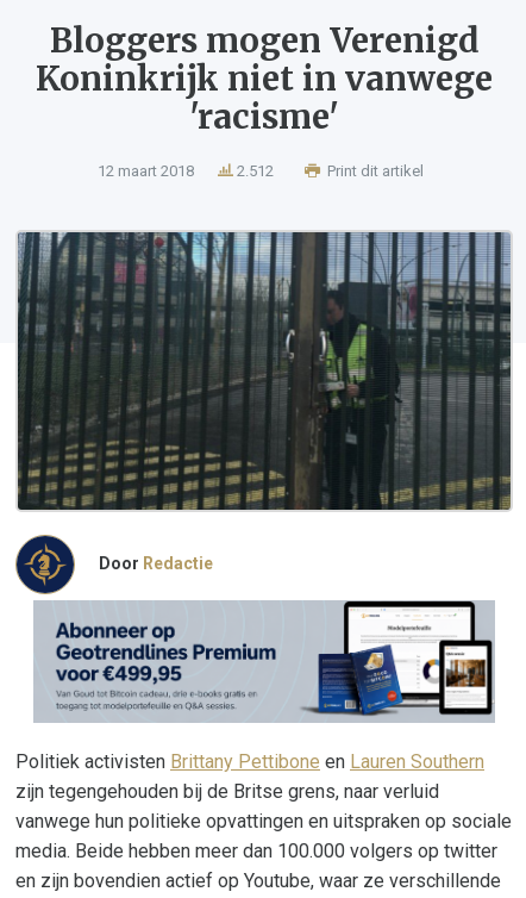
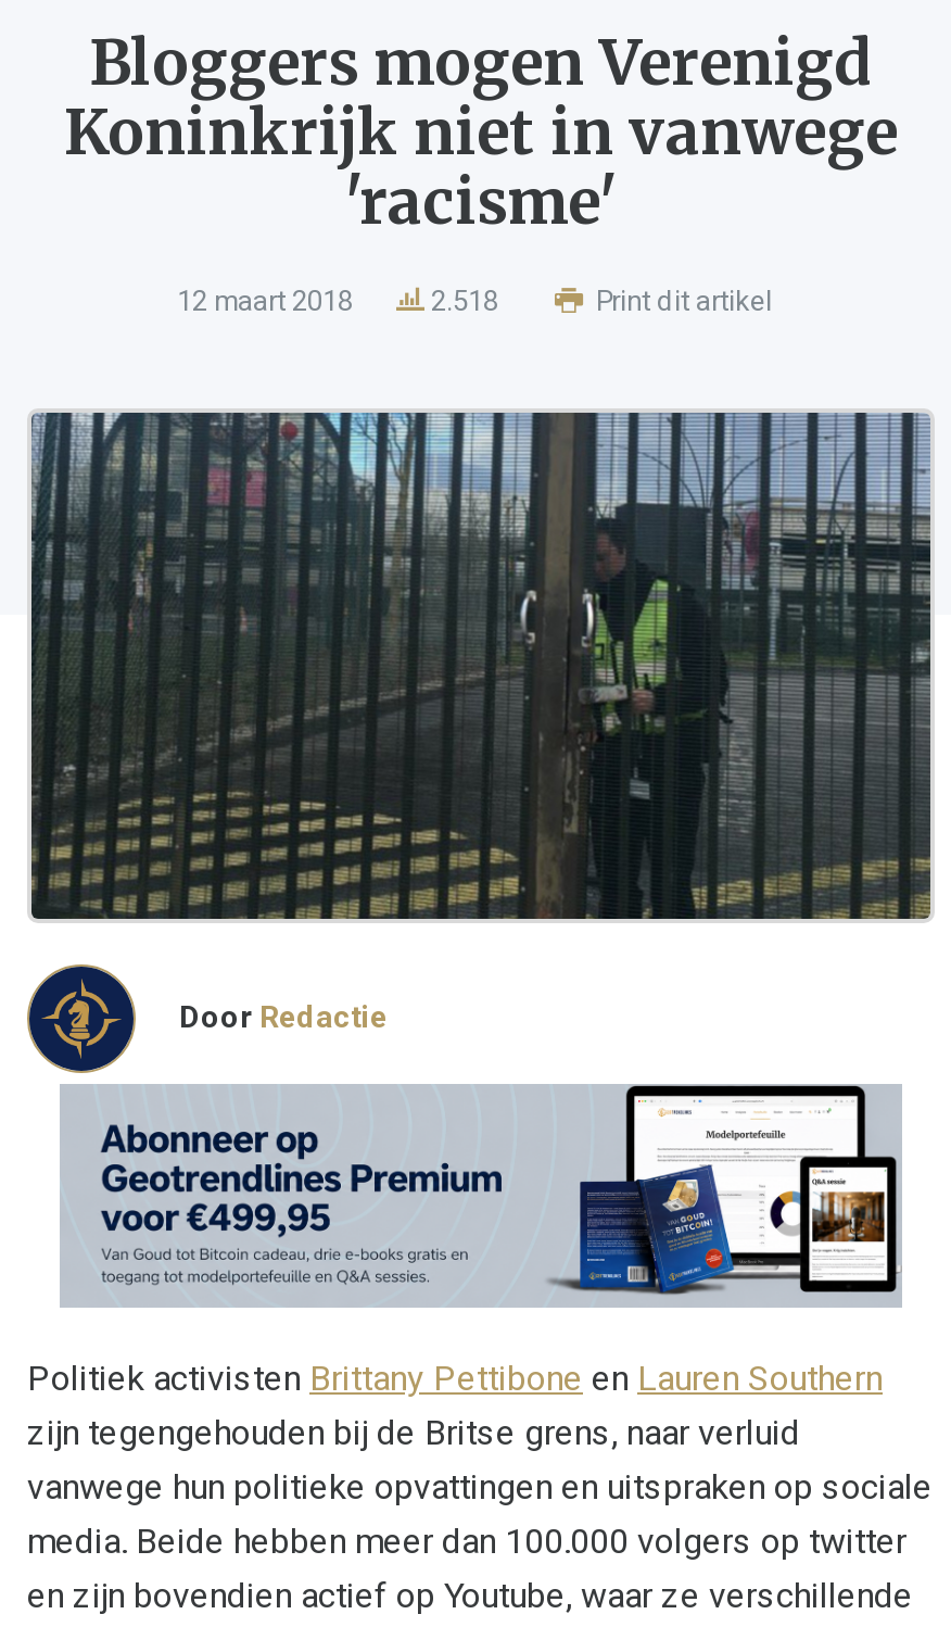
- 2.512
+ 2.518
